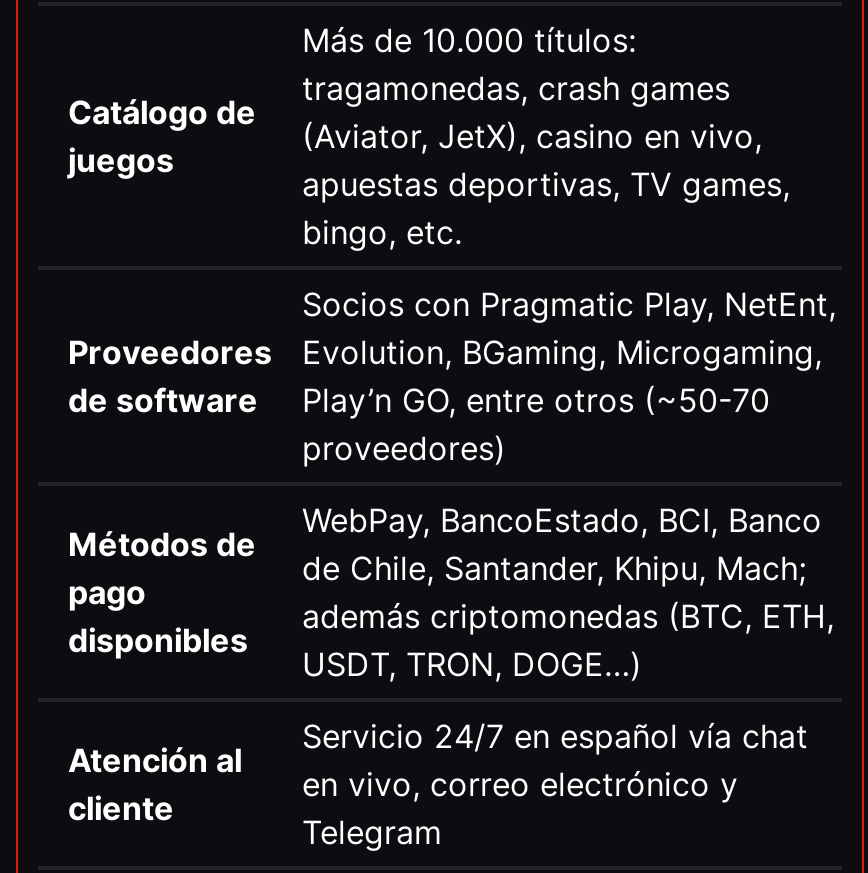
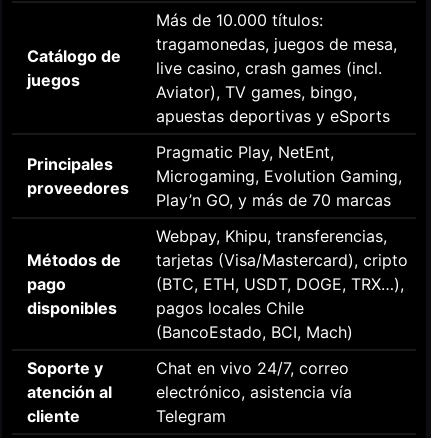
- tragamonedas, crash games
- (Aviator, JetX), casino en vivo,
- apuestas deportivas, TV games,
- bingo, etc.
+ tragamonedas, juegos de mesa,
+ live casino, crash games (incl.
+ Aviator), TV games, bingo,
+ apuestas deportivas y eSports

- Socios con Pragmatic Play, NetEnt,
- Evolution, BGaming, Microgaming,
- Play’n GO, entre otros (~50-70
- proveedores)
+ Pragmatic Play, NetEnt,
+ Microgaming, Evolution Gaming,
+ Play’n GO, y más de 70 marcas

- Proveedores
- de software
+ Principales
+ proveedores

- WebPay, BancoEstado, BCI, Banco
- de Chile, Santander, Khipu, Mach;
- además criptomonedas (BTC, ETH,
- USDT, TRON, DOGE…)
+ Webpay, Khipu, transferencias,
+ tarjetas (Visa/Mastercard), cripto
+ (BTC, ETH, USDT, DOGE, TRX…),
+ pagos locales Chile
+ (BancoEstado, BCI, Mach)

- Servicio 24/7 en español vía chat
- en vivo, correo electrónico y
+ Chat en vivo 24/7, correo
+ electrónico, asistencia vía

- Atención al
+ Soporte y
+ atención al
